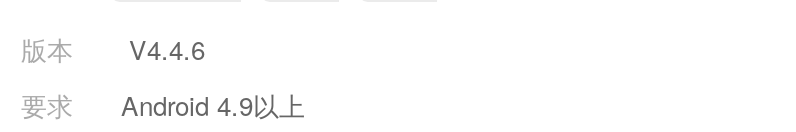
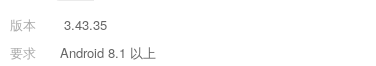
- 版本 V4.4.6
+ 版本 3.43.35

- 要求 Android 4.9以上
+ 要求 Android 8.1 以上
